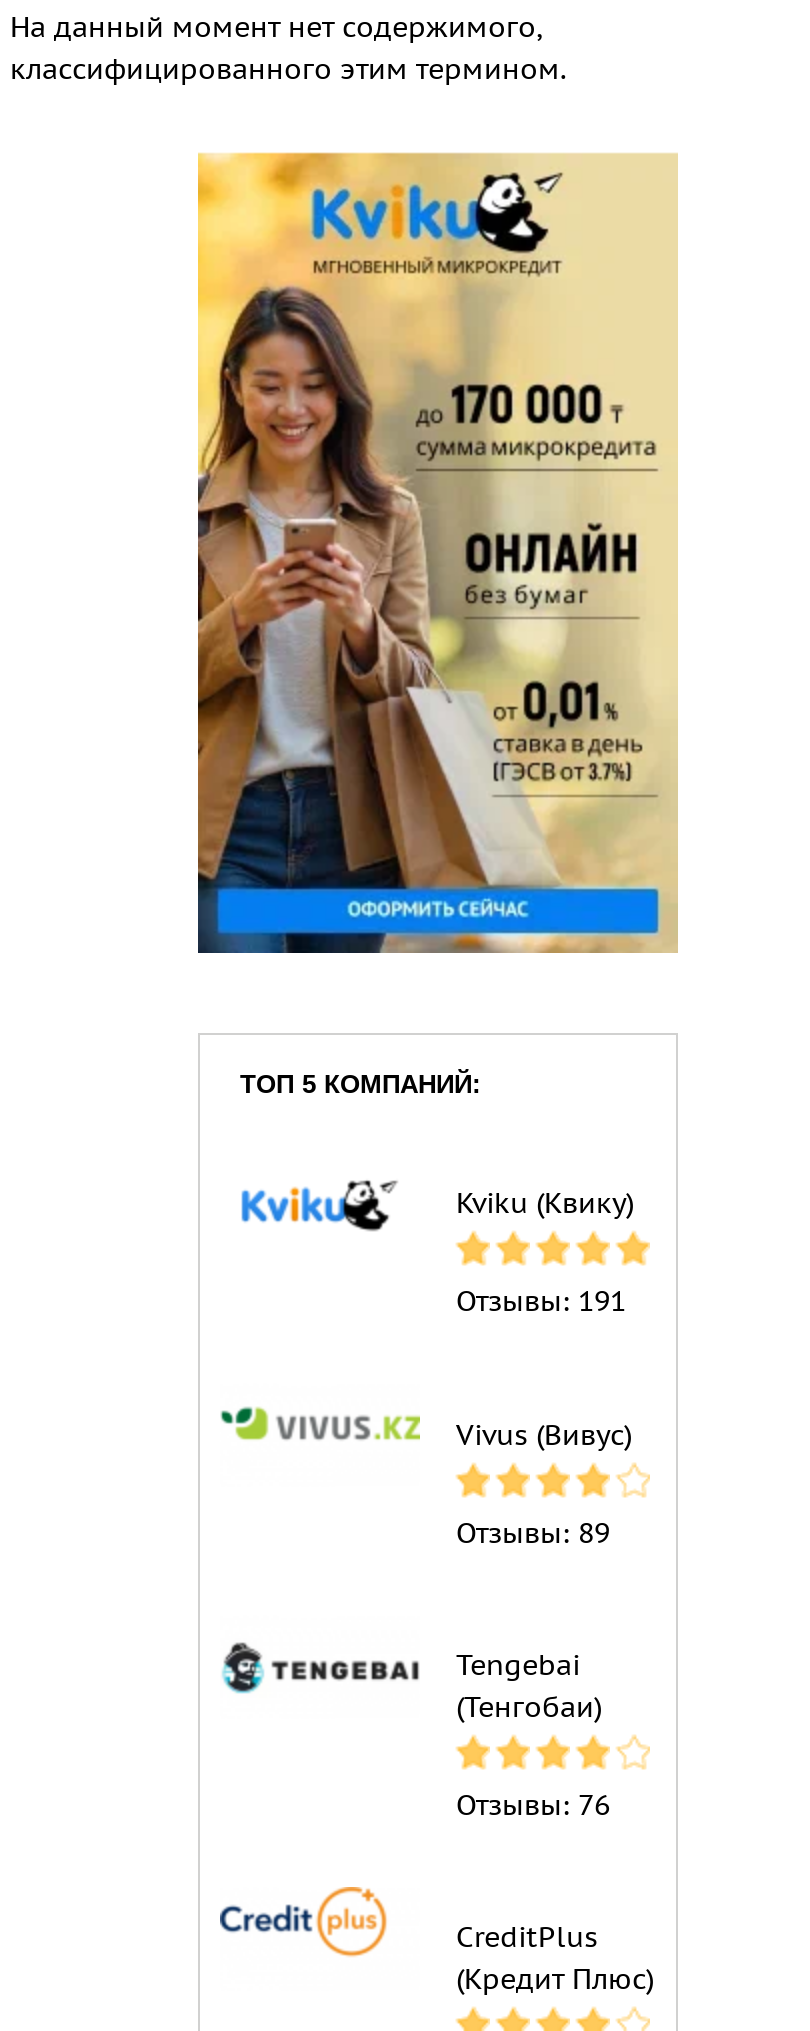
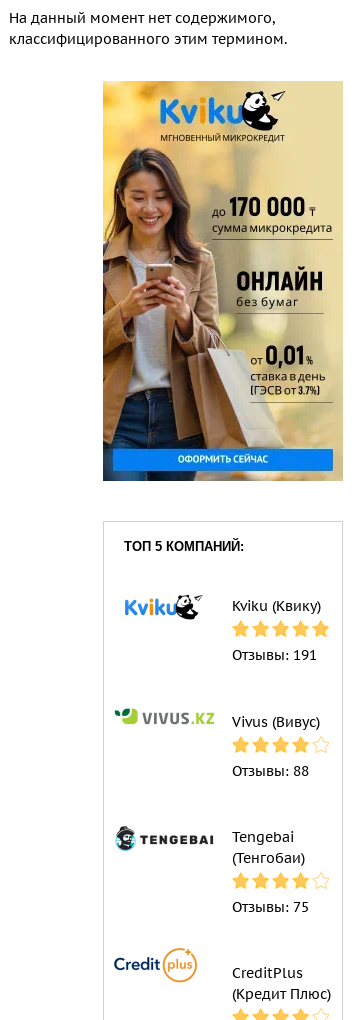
- Отзывы: 89
+ Отзывы: 88

- Отзывы: 76
+ Отзывы: 75
